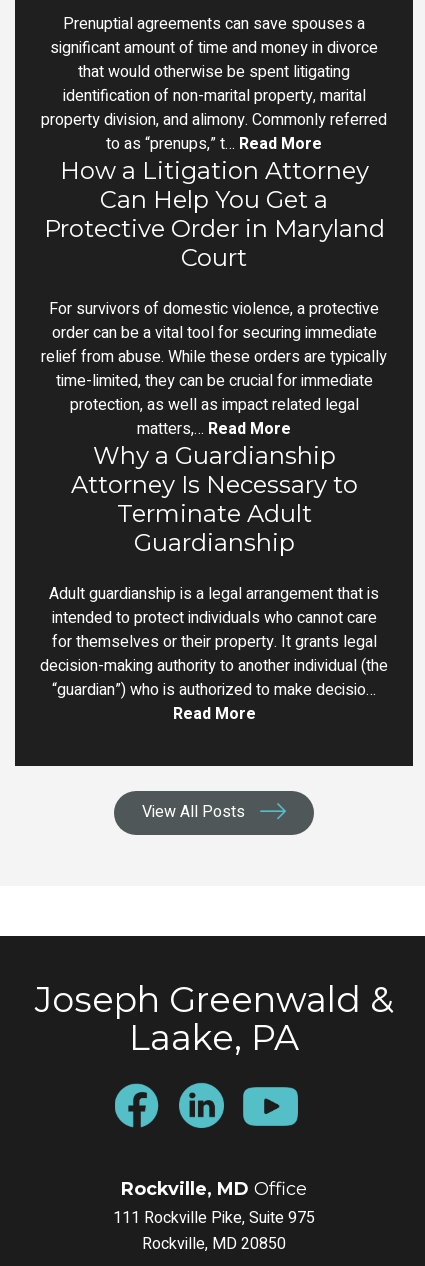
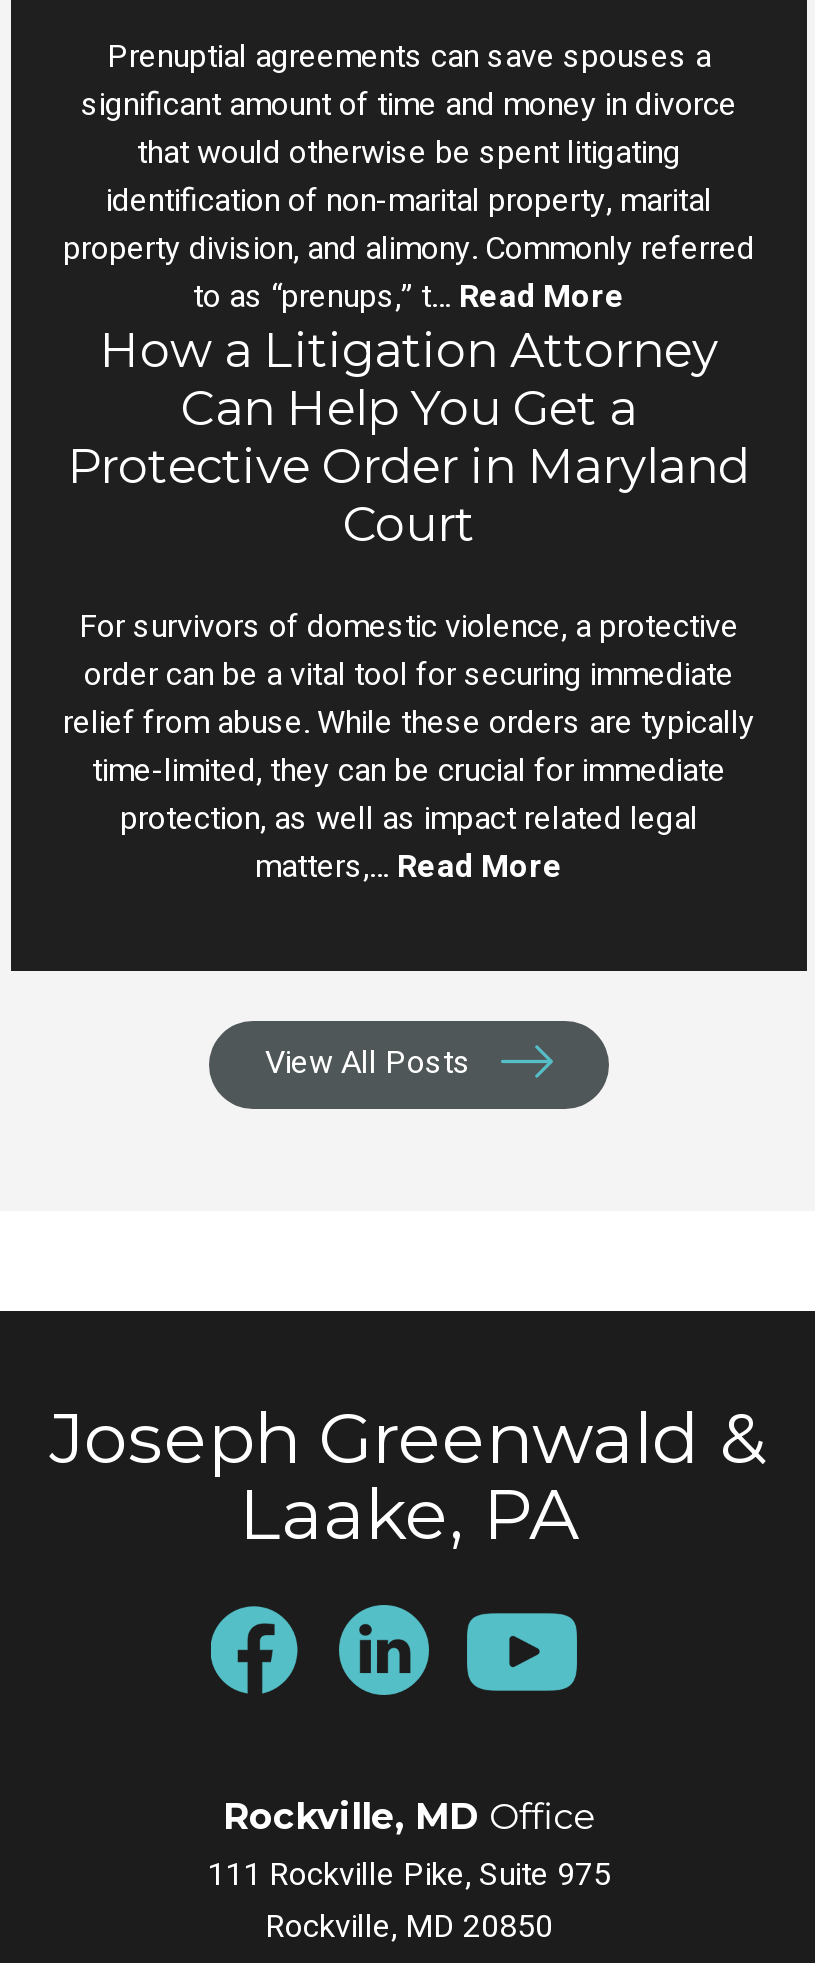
- Why a Guardianship
- Attorney Is Necessary to
- Terminate Adult
- Guardianship
- Adult guardianship is a legal arrangement that is
- intended to protect individuals who cannot care
- for themselves or their property. It grants legal
- decision-making authority to another individual (the
- “guardian”) who is authorized to make decisio…
- Read More
